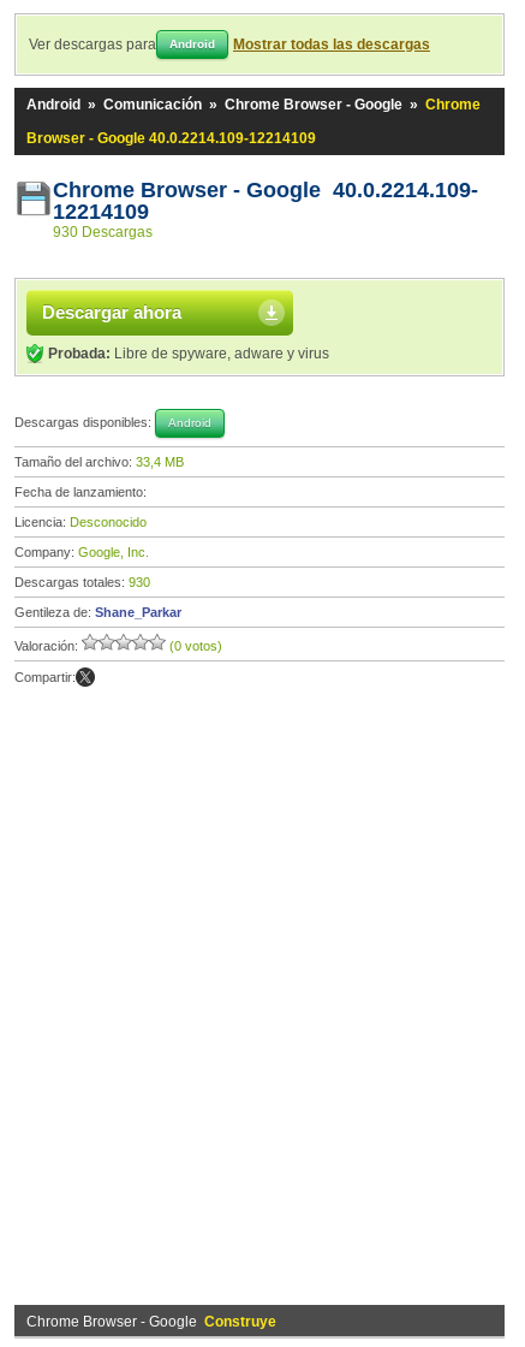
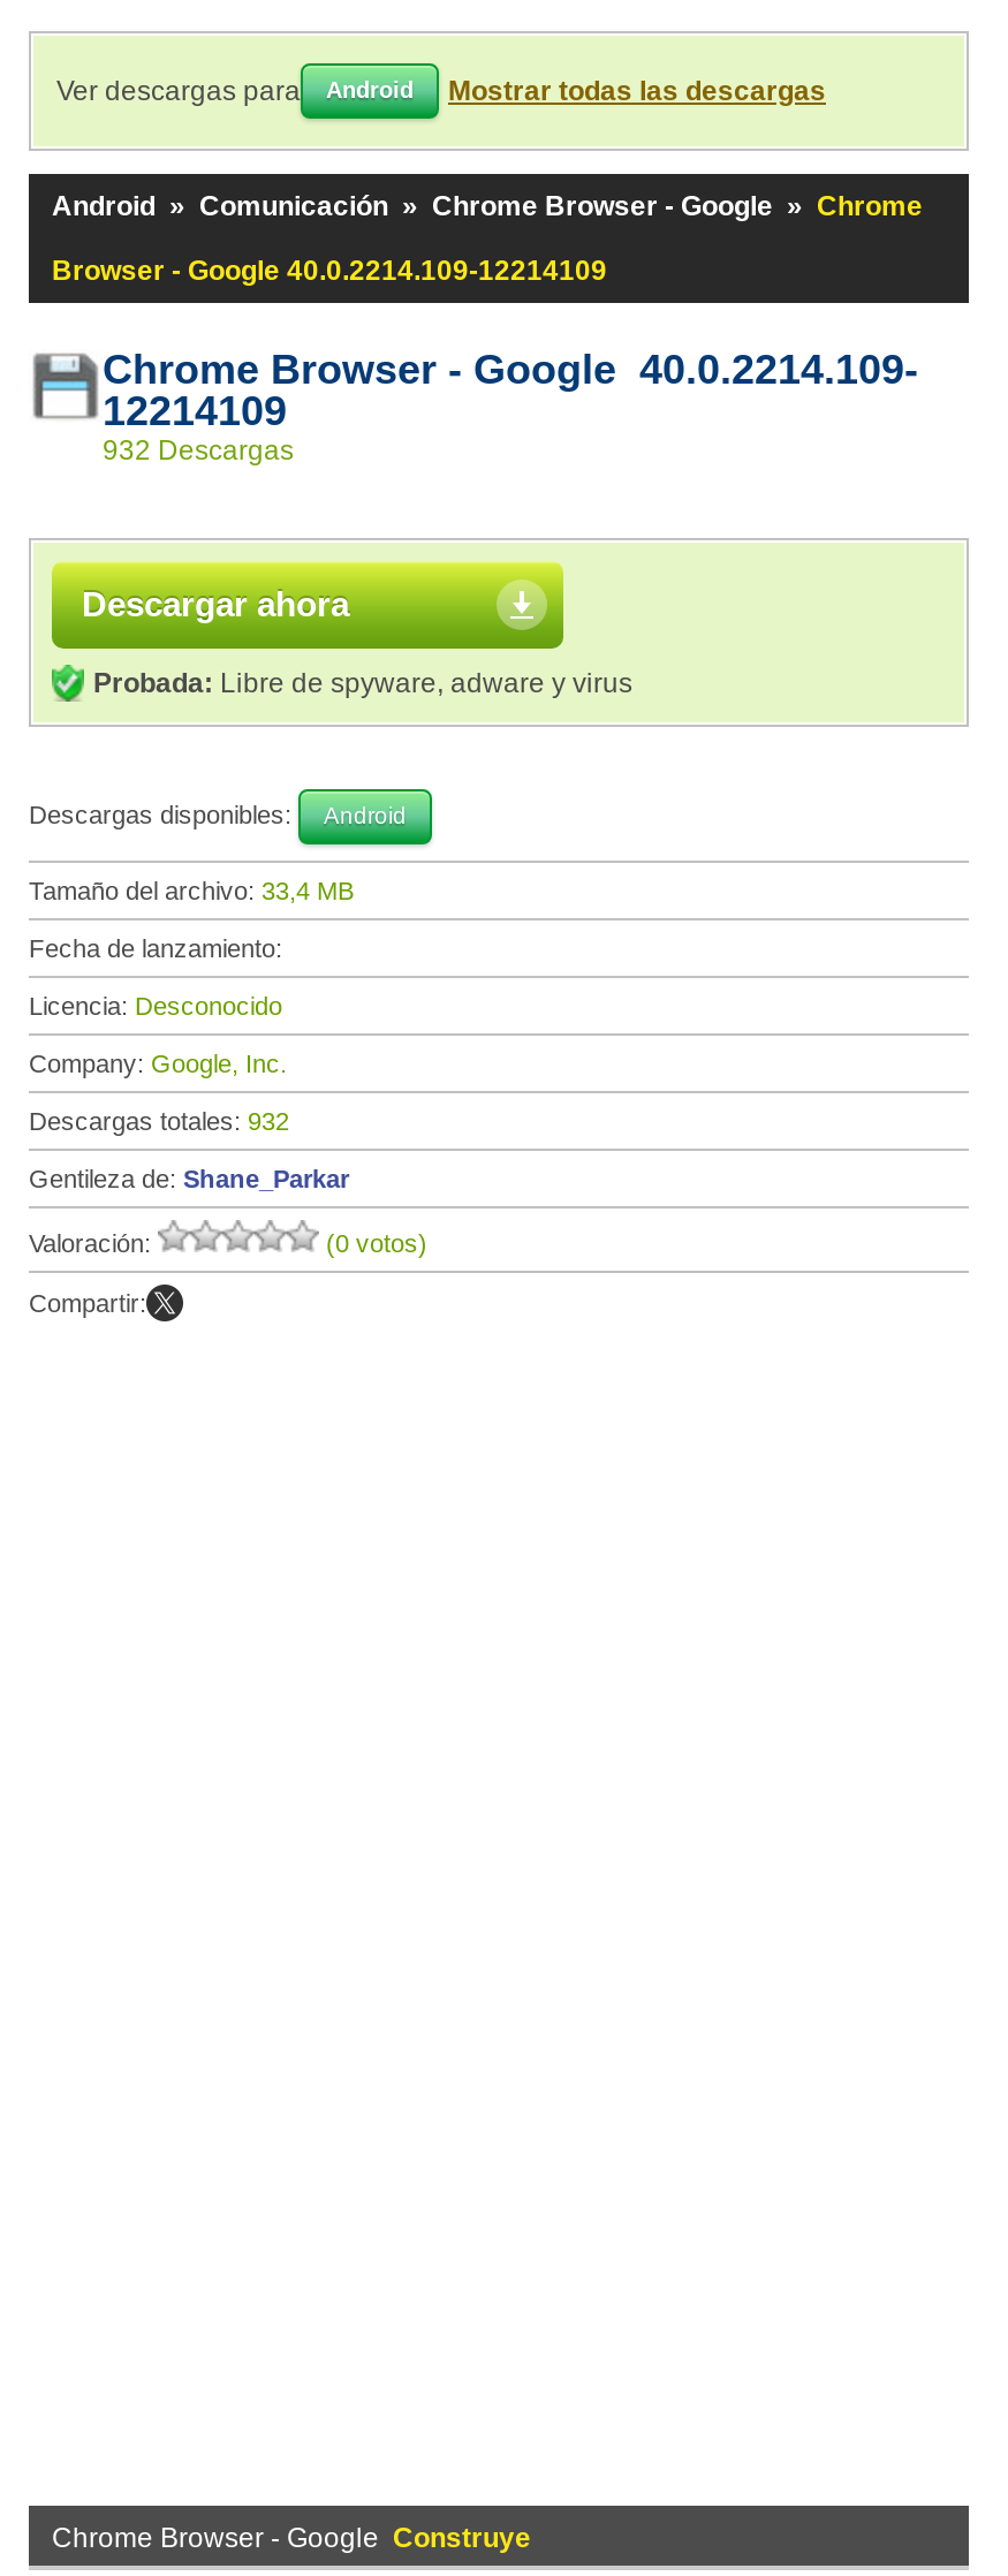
- 930 Descargas
+ 932 Descargas

- Descargas totales: 930
+ Descargas totales: 932
